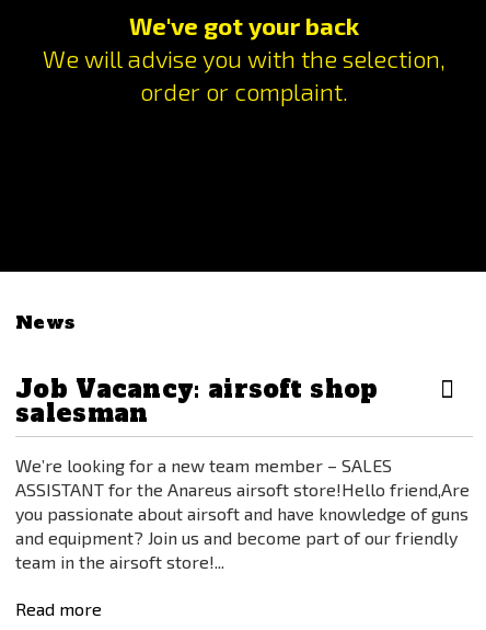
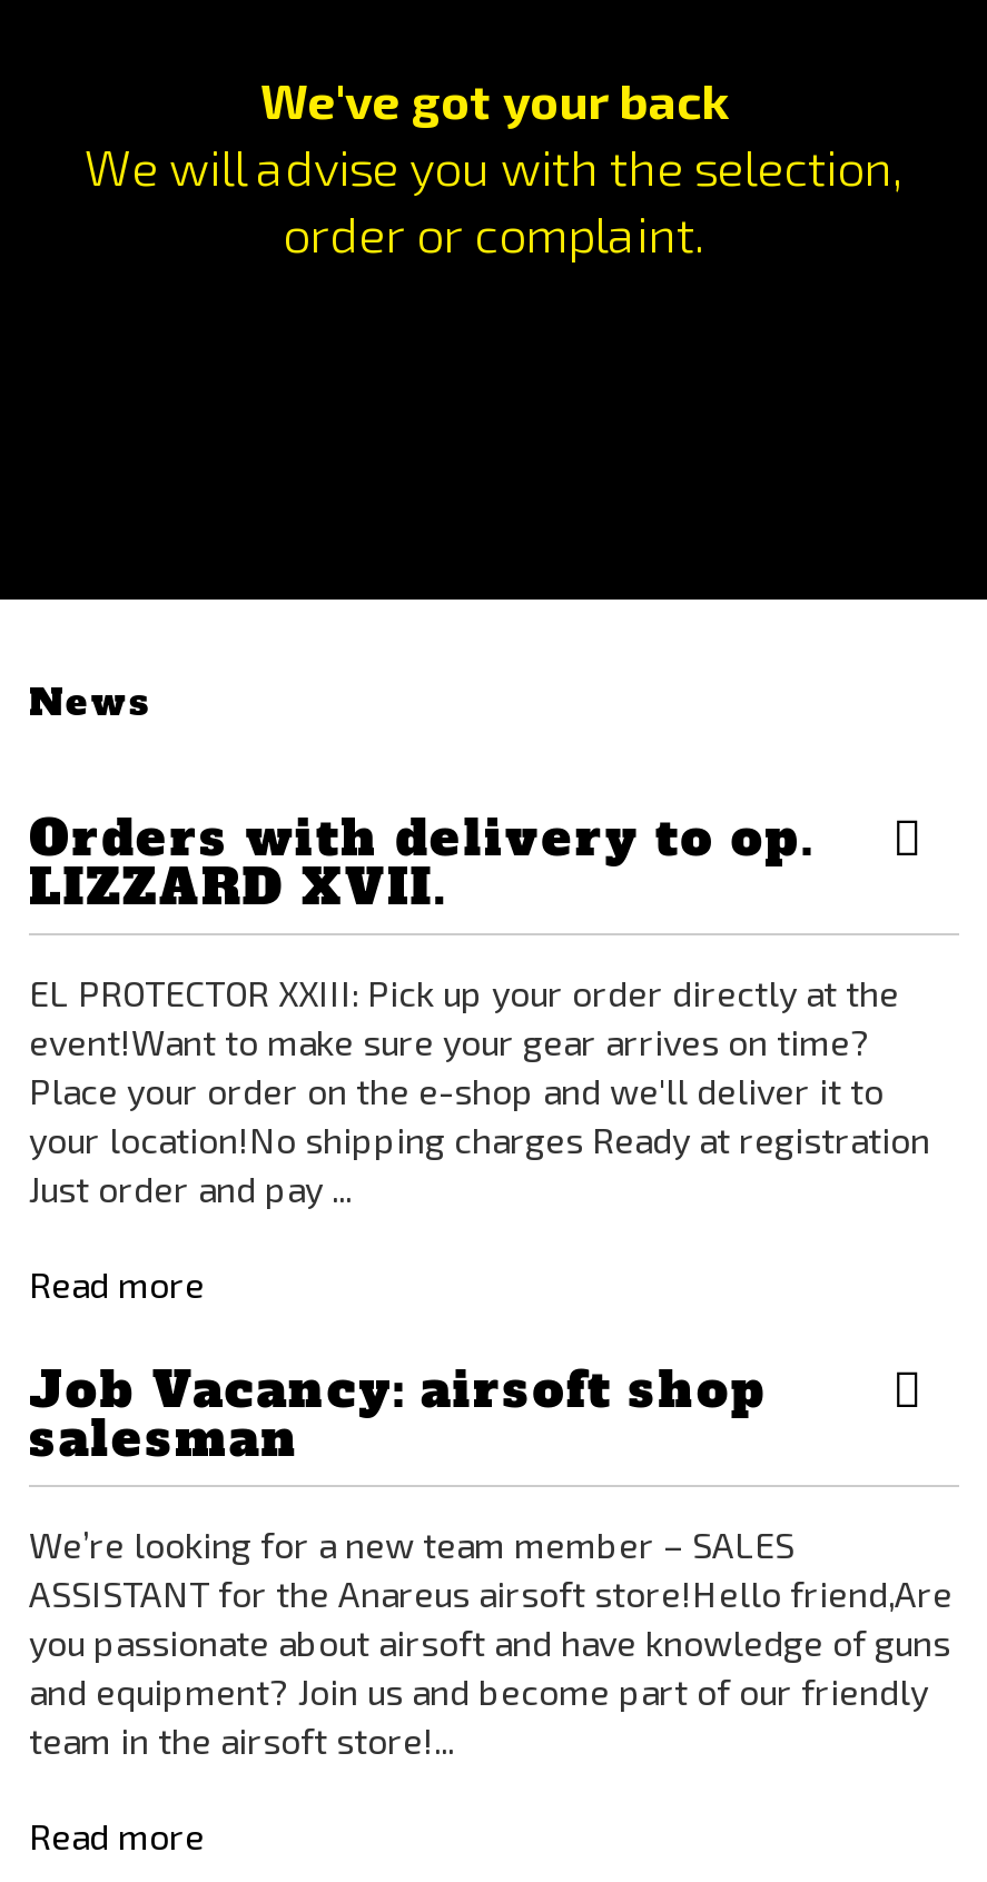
+ Orders with delivery to op.
+ LIZZARD XVII.
+ EL PROTECTOR XXIII: Pick up your order directly at the
+ event!Want to make sure your gear arrives on time?
+ Place your order on the e-shop and we'll deliver it to
+ your location!No shipping charges Ready at registration
+ Just order and pay ...
+ Read more
